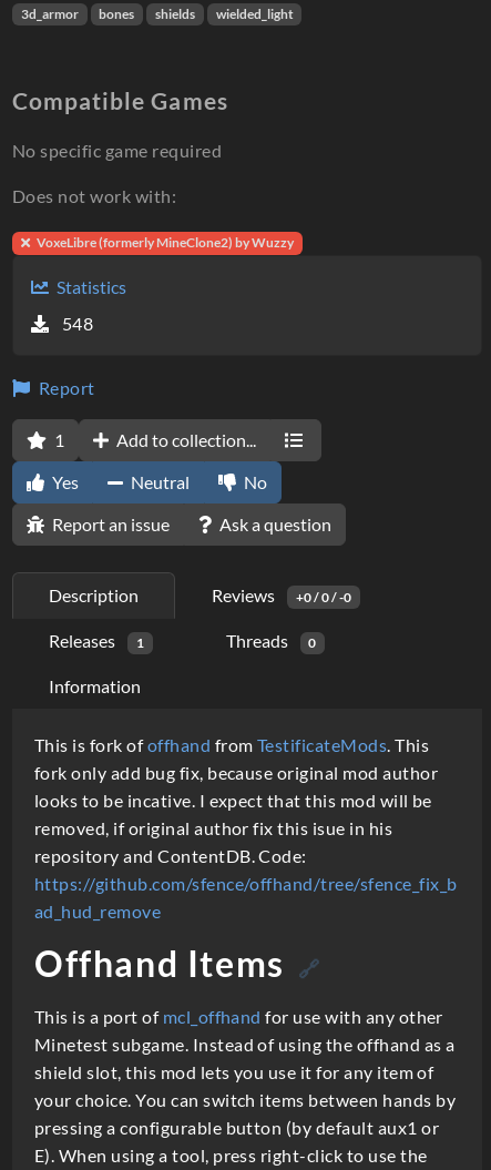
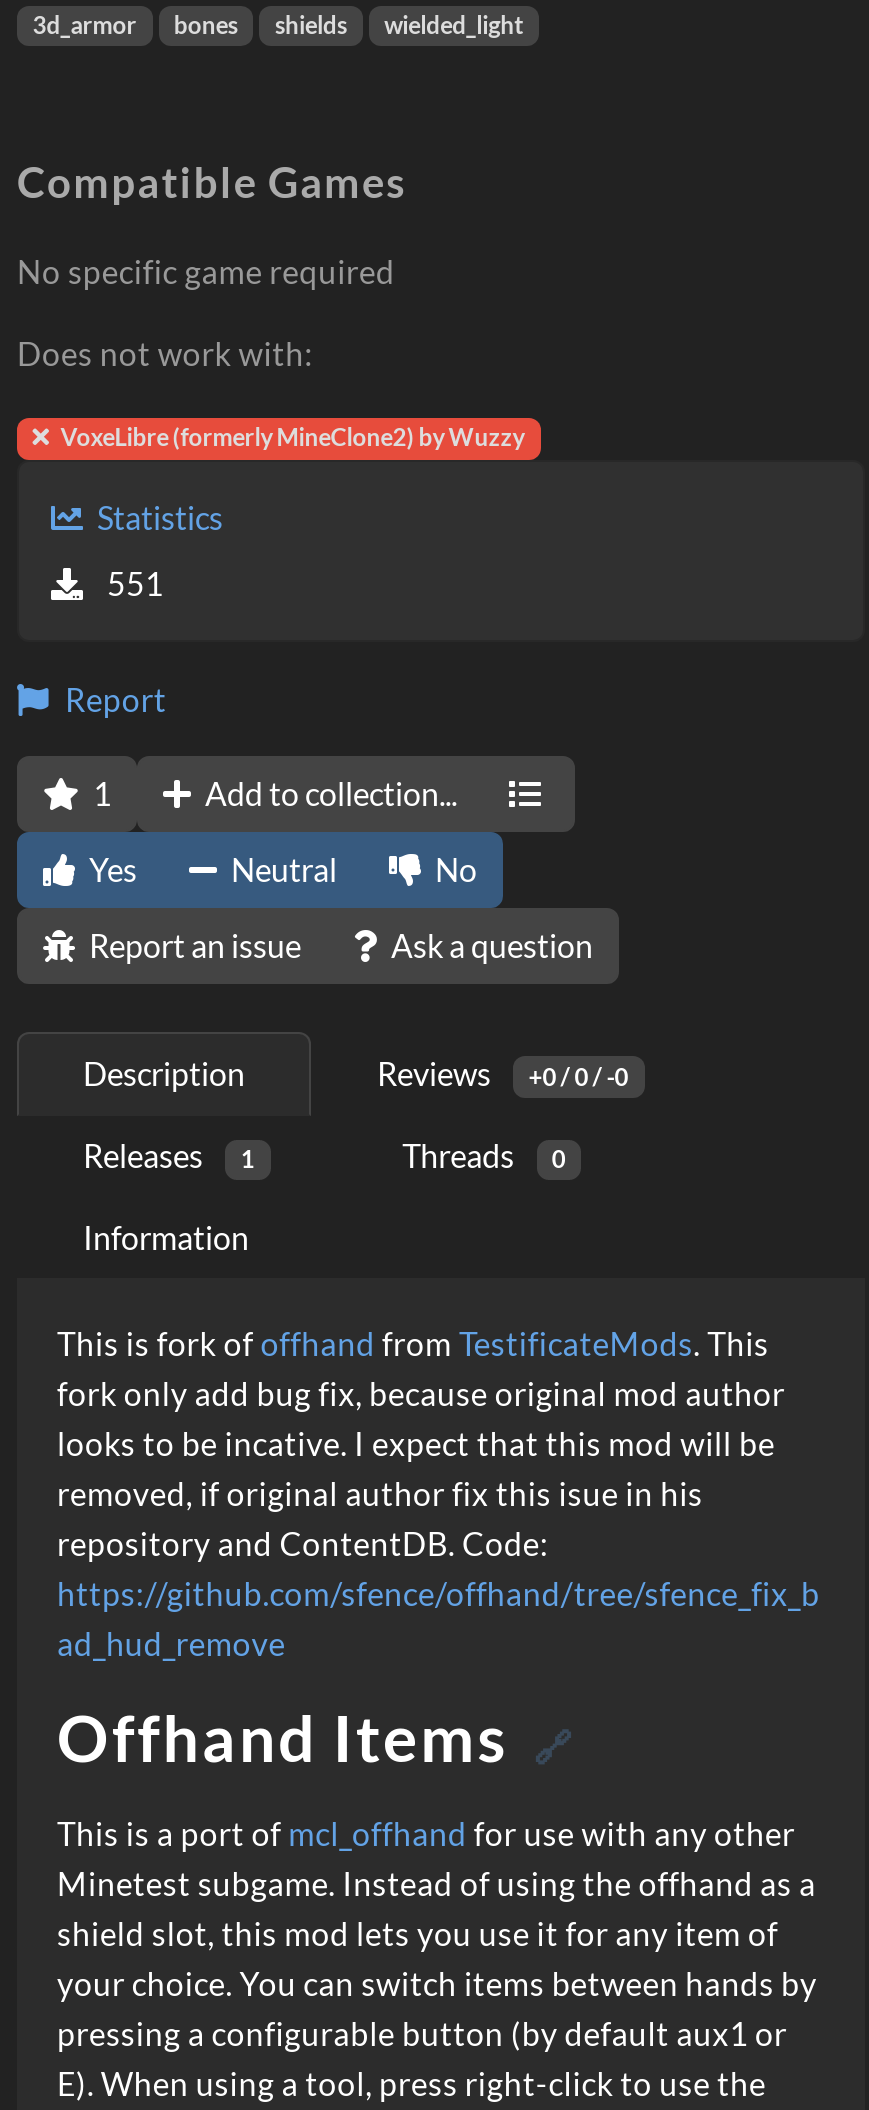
- 548
+ 551
